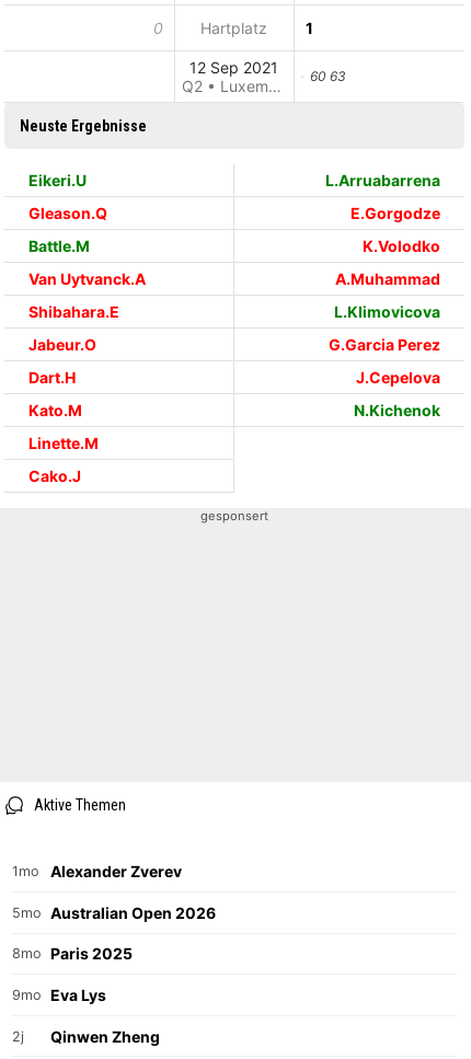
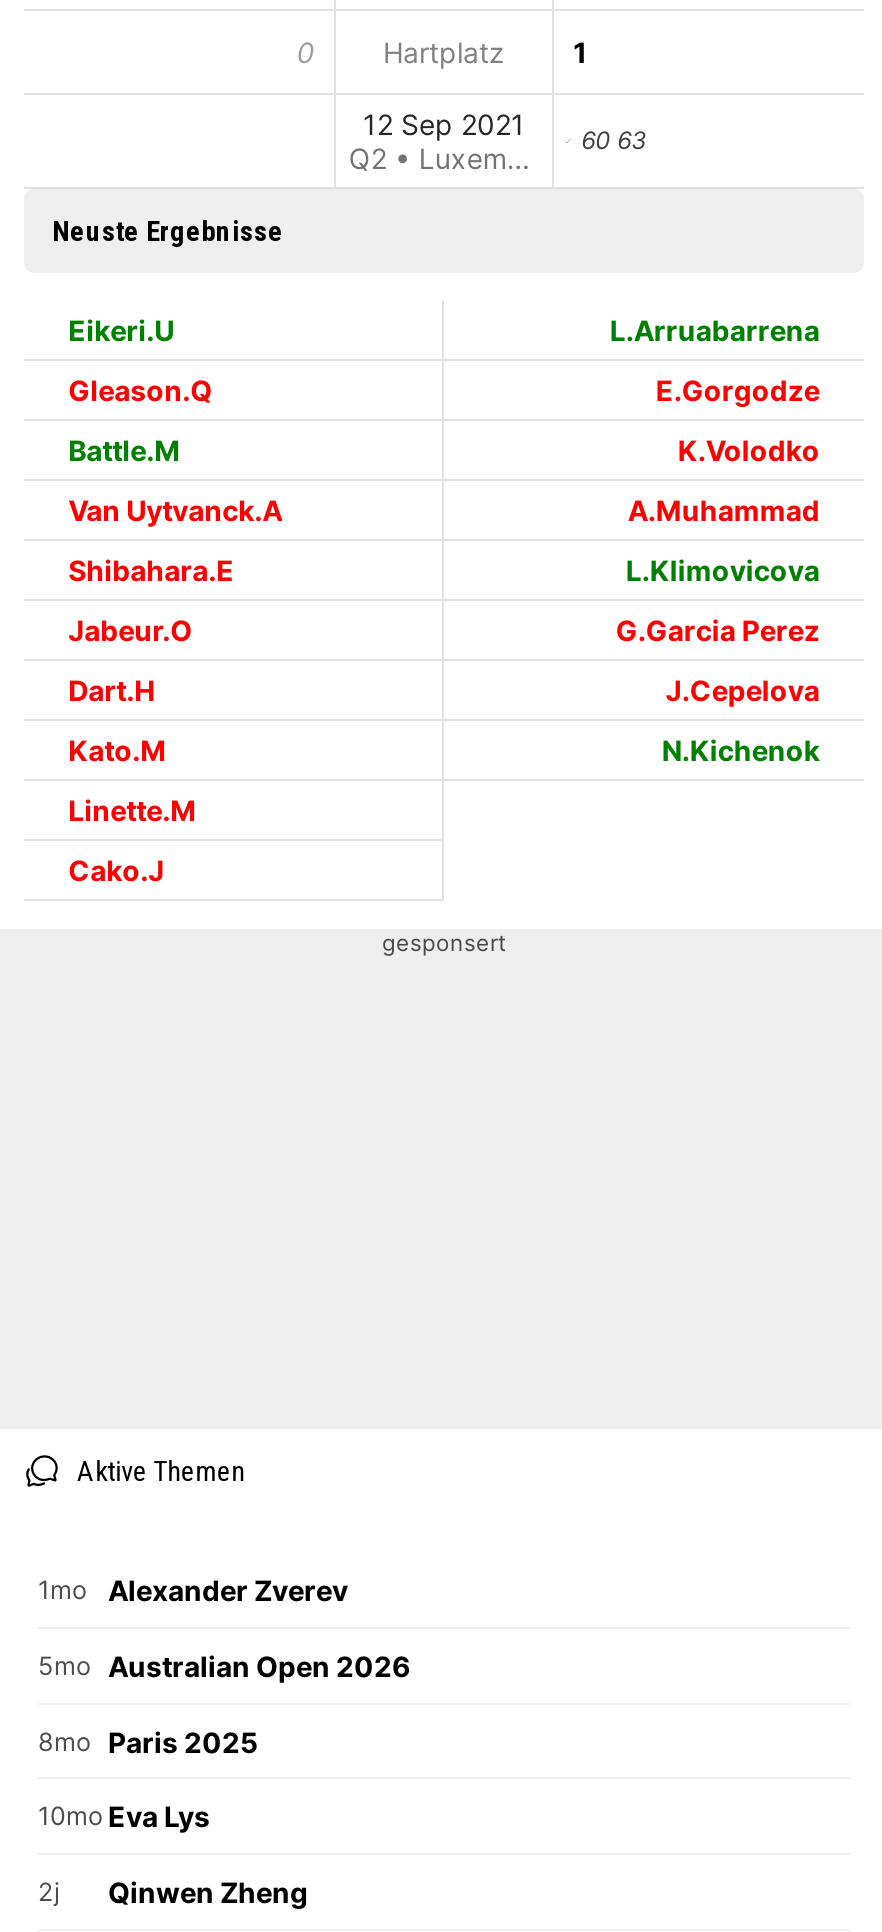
- 9mo Eva Lys
+ 10mo Eva Lys
